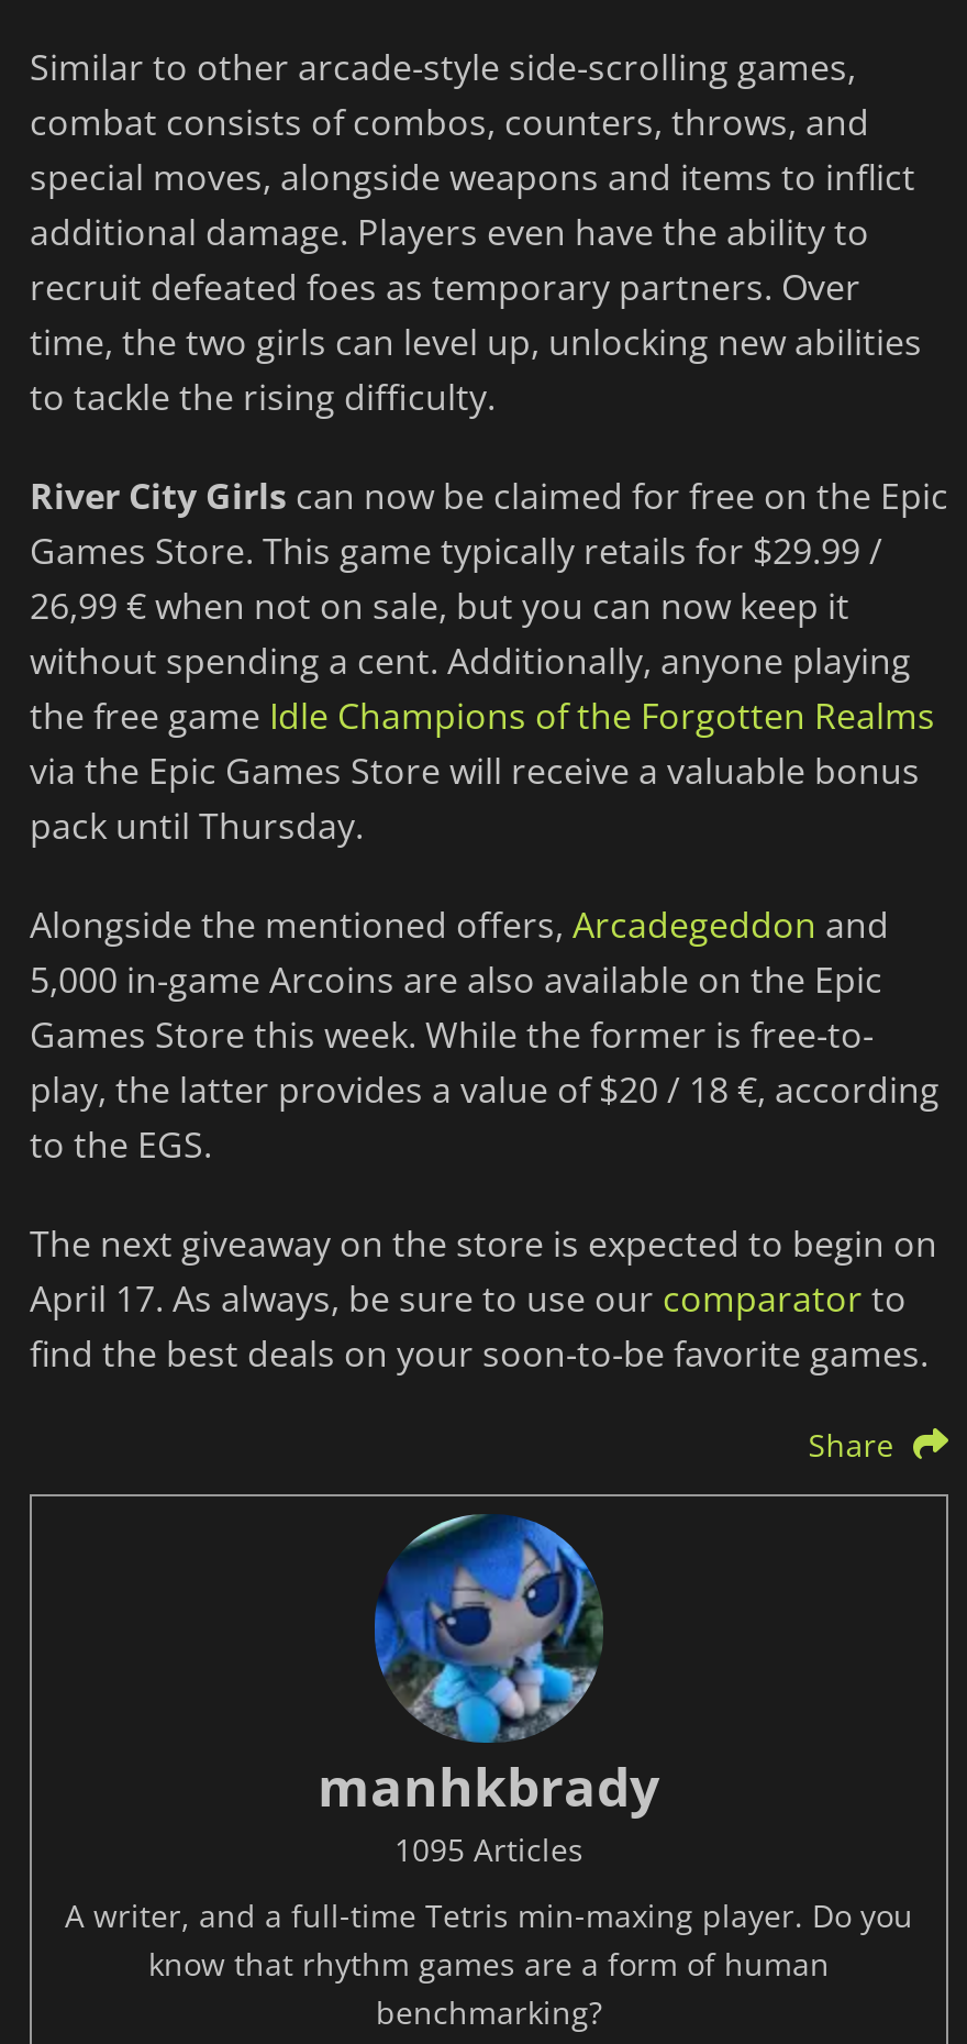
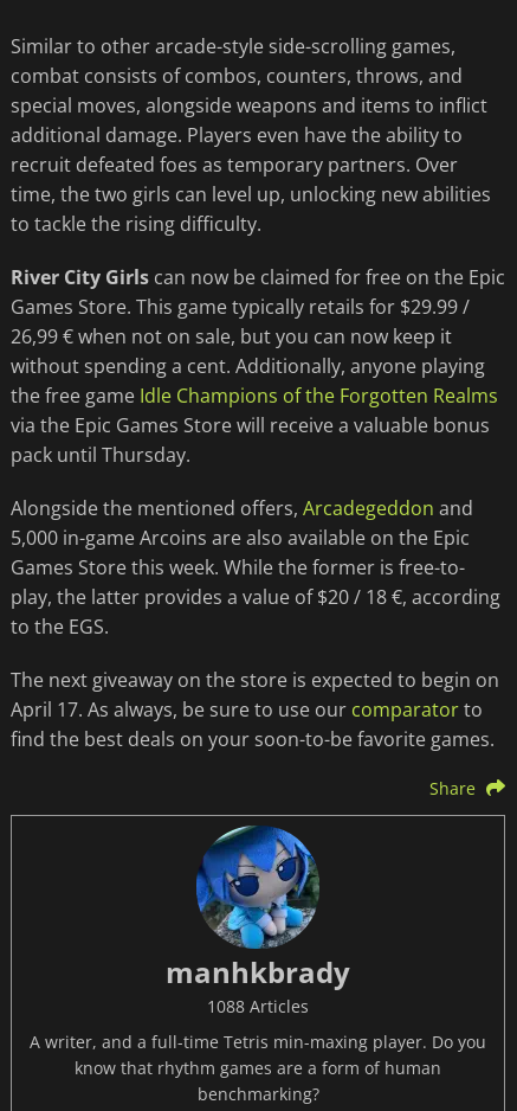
- 1095 Articles
+ 1088 Articles
